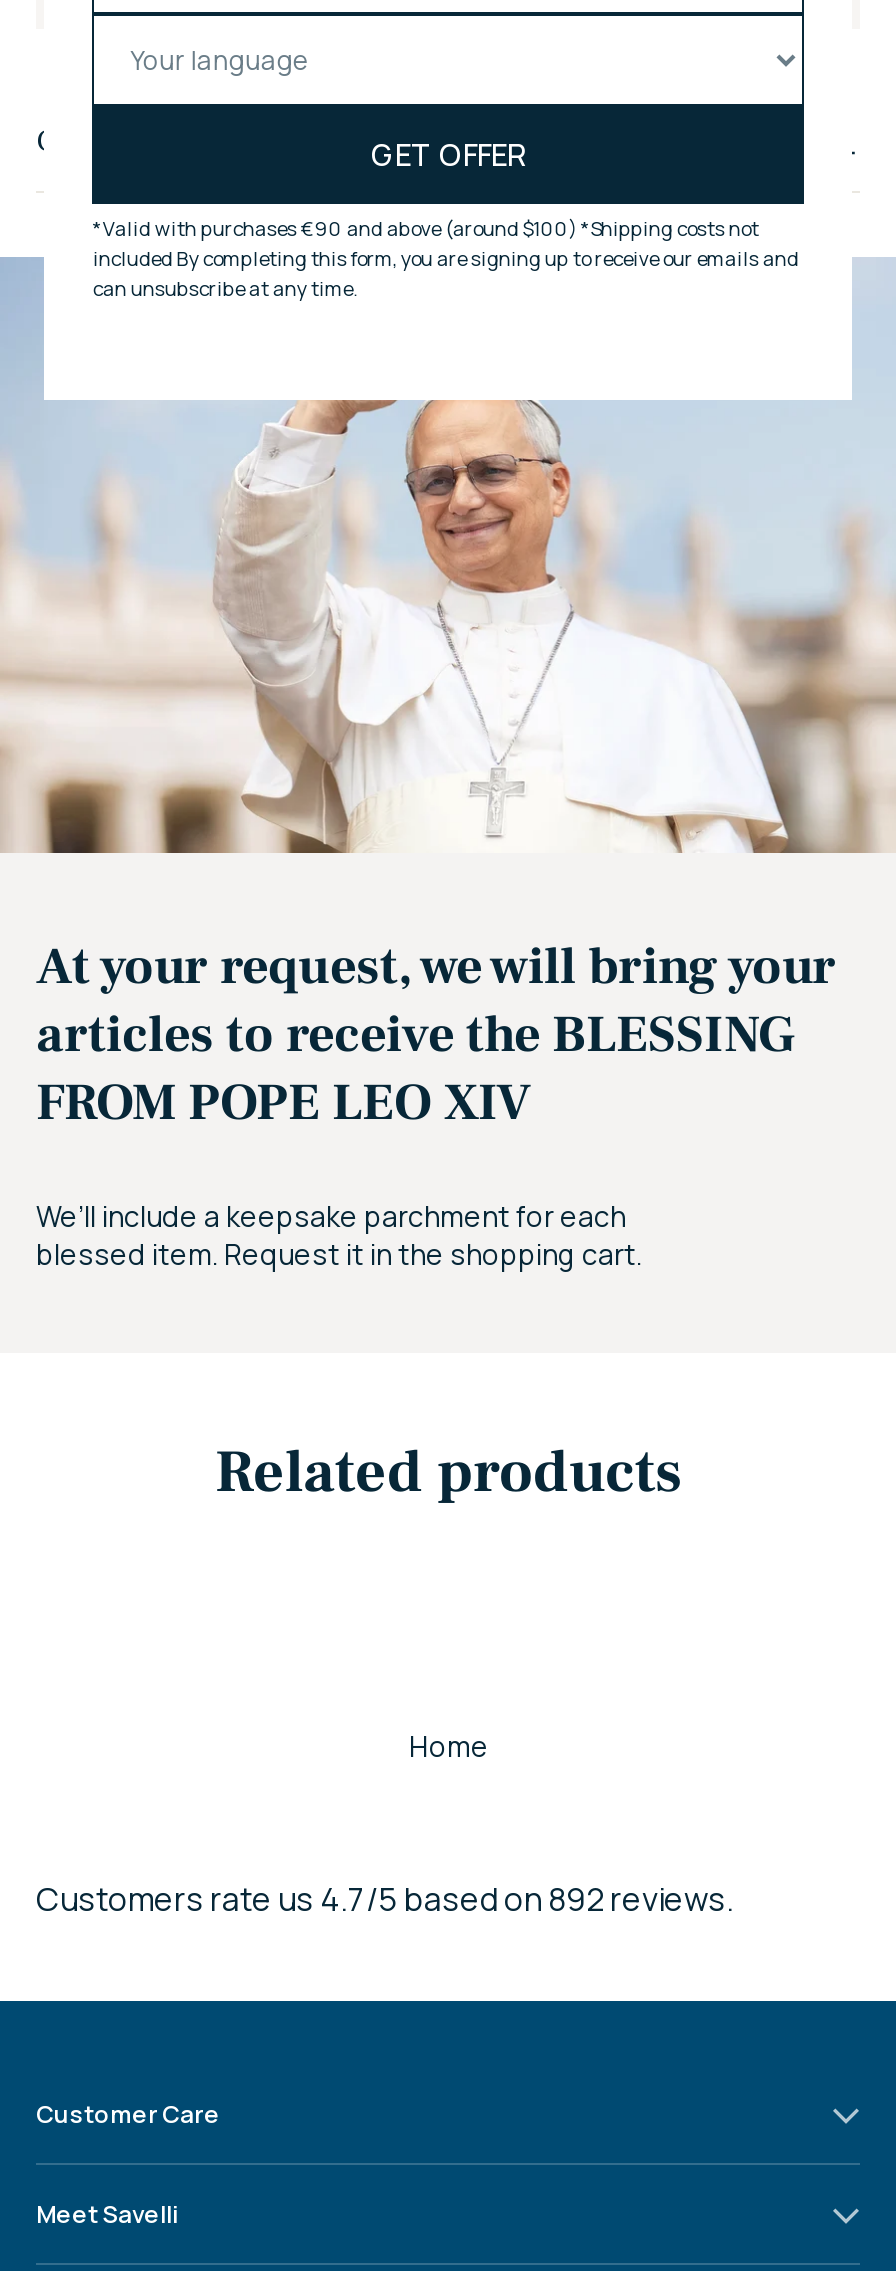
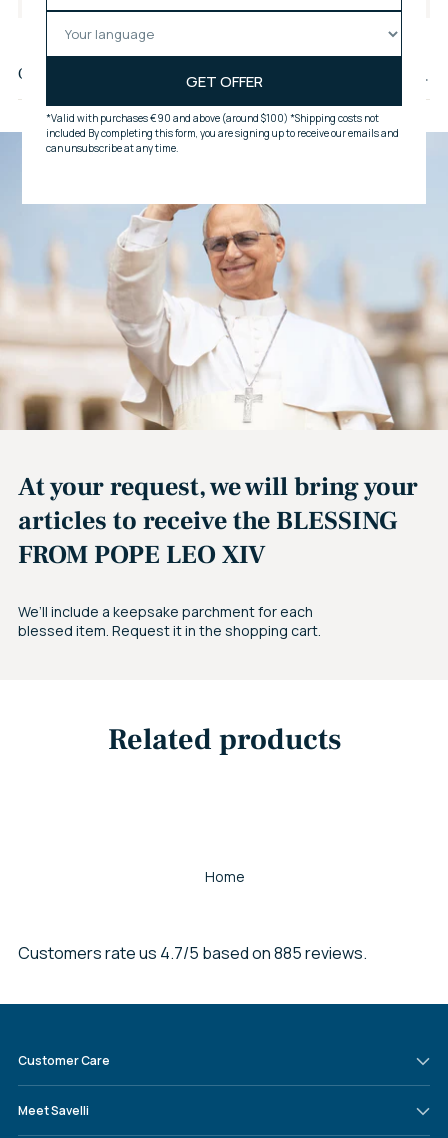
- Customers rate us 4.7/5 based on 892 reviews.
+ Customers rate us 4.7/5 based on 885 reviews.
